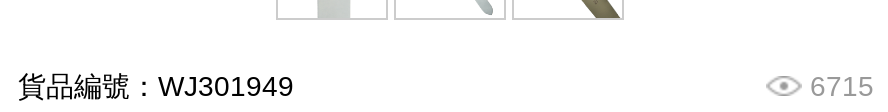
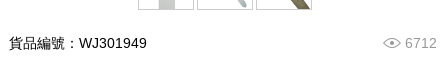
- 6715
+ 6712
